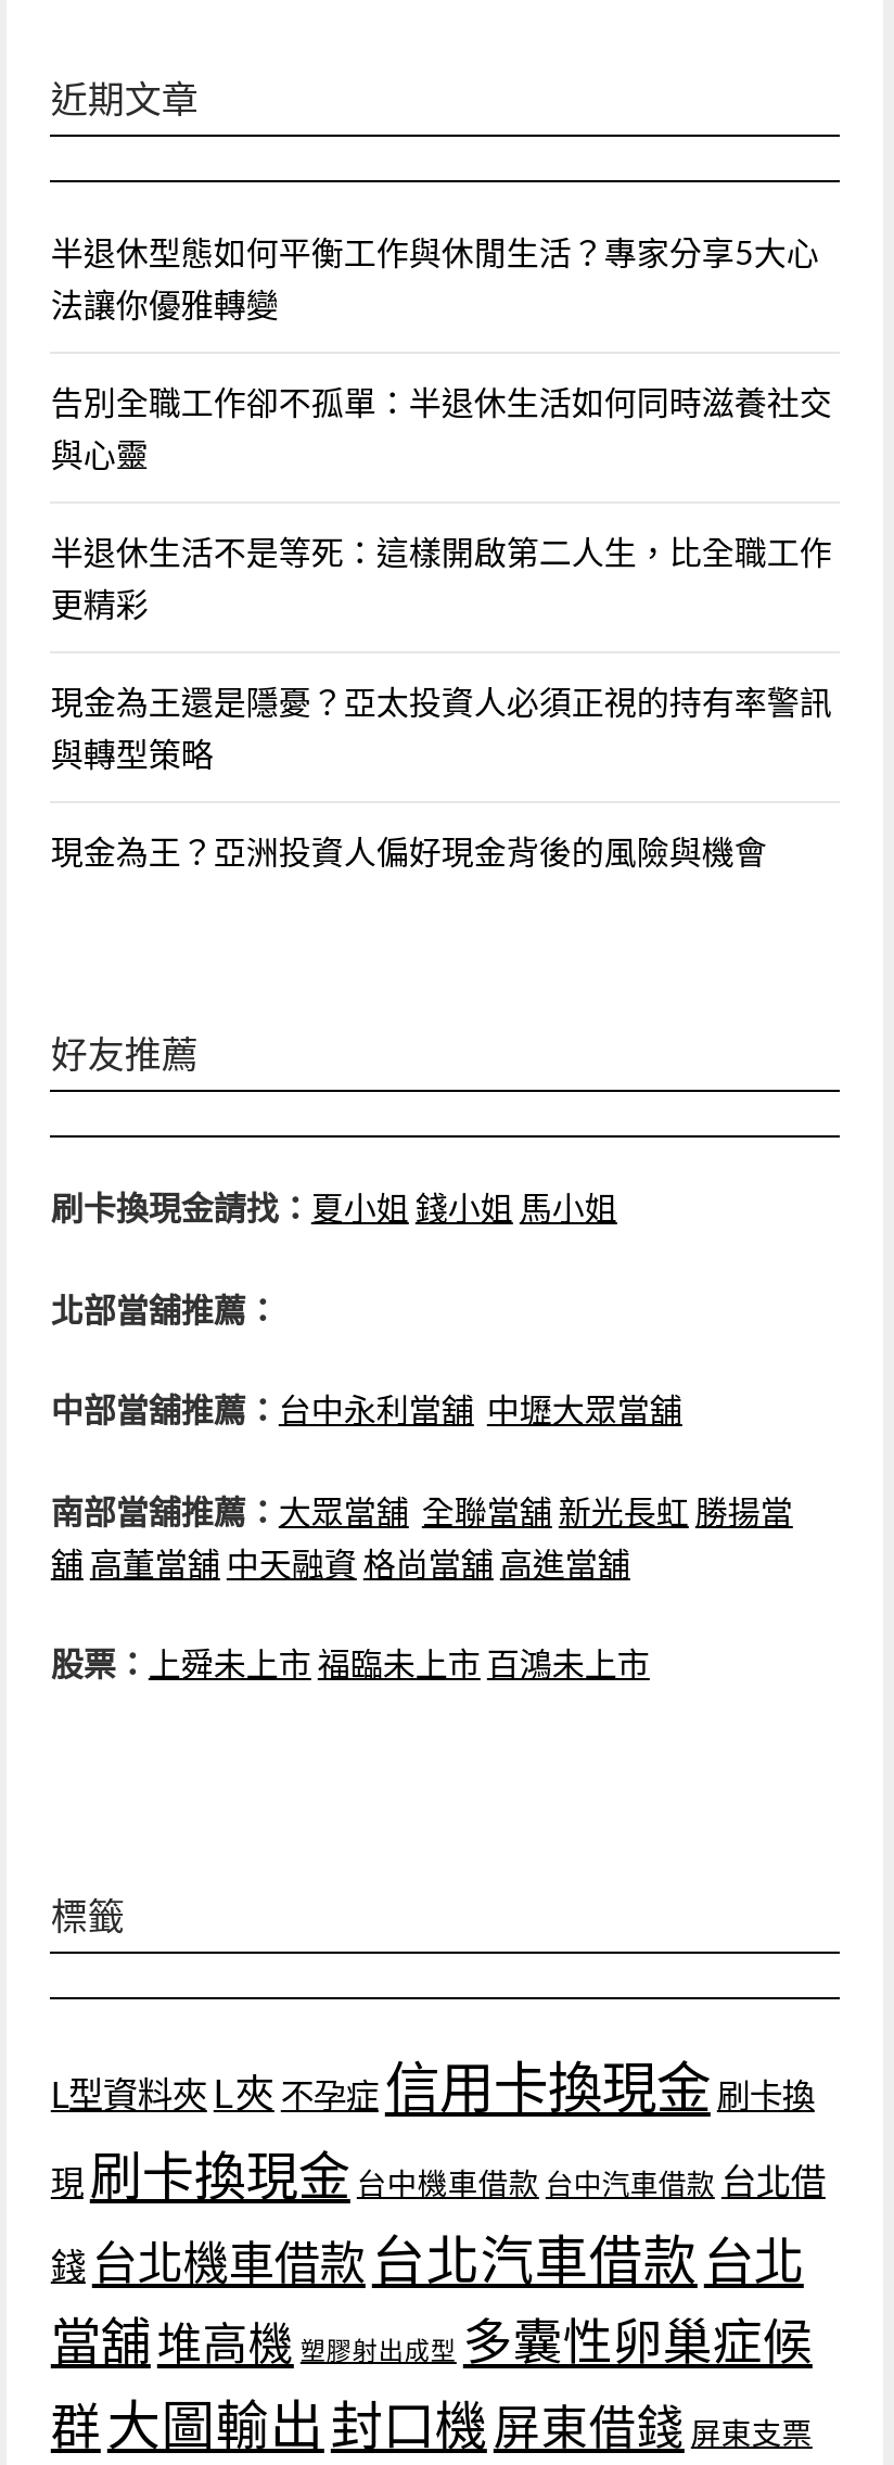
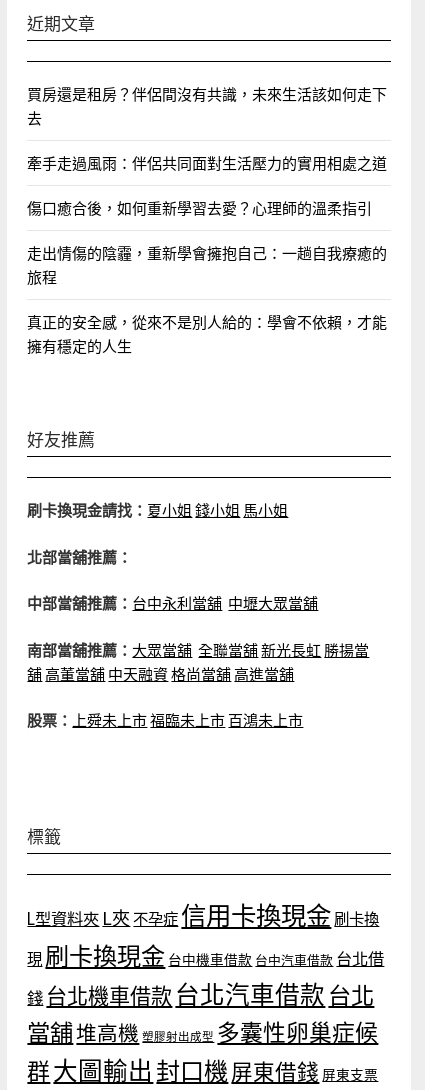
- 半退休型態如何平衡工作與休閒生活？專家分享5大心
- 法讓你優雅轉變
+ 買房還是租房？伴侶間沒有共識，未來生活該如何走下
+ 去

- 告別全職工作卻不孤單：半退休生活如何同時滋養社交
- 與心靈
+ 牽手走過風雨：伴侶共同面對生活壓力的實用相處之道

- 半退休生活不是等死：這樣開啟第二人生，比全職工作
- 更精彩
+ 傷口癒合後，如何重新學習去愛？心理師的溫柔指引

- 現金為王還是隱憂？亞太投資人必須正視的持有率警訊
- 與轉型策略
+ 走出情傷的陰霾，重新學會擁抱自己：一趟自我療癒的
+ 旅程

- 現金為王？亞洲投資人偏好現金背後的風險與機會
+ 真正的安全感，從來不是別人給的：學會不依賴，才能
+ 擁有穩定的人生
